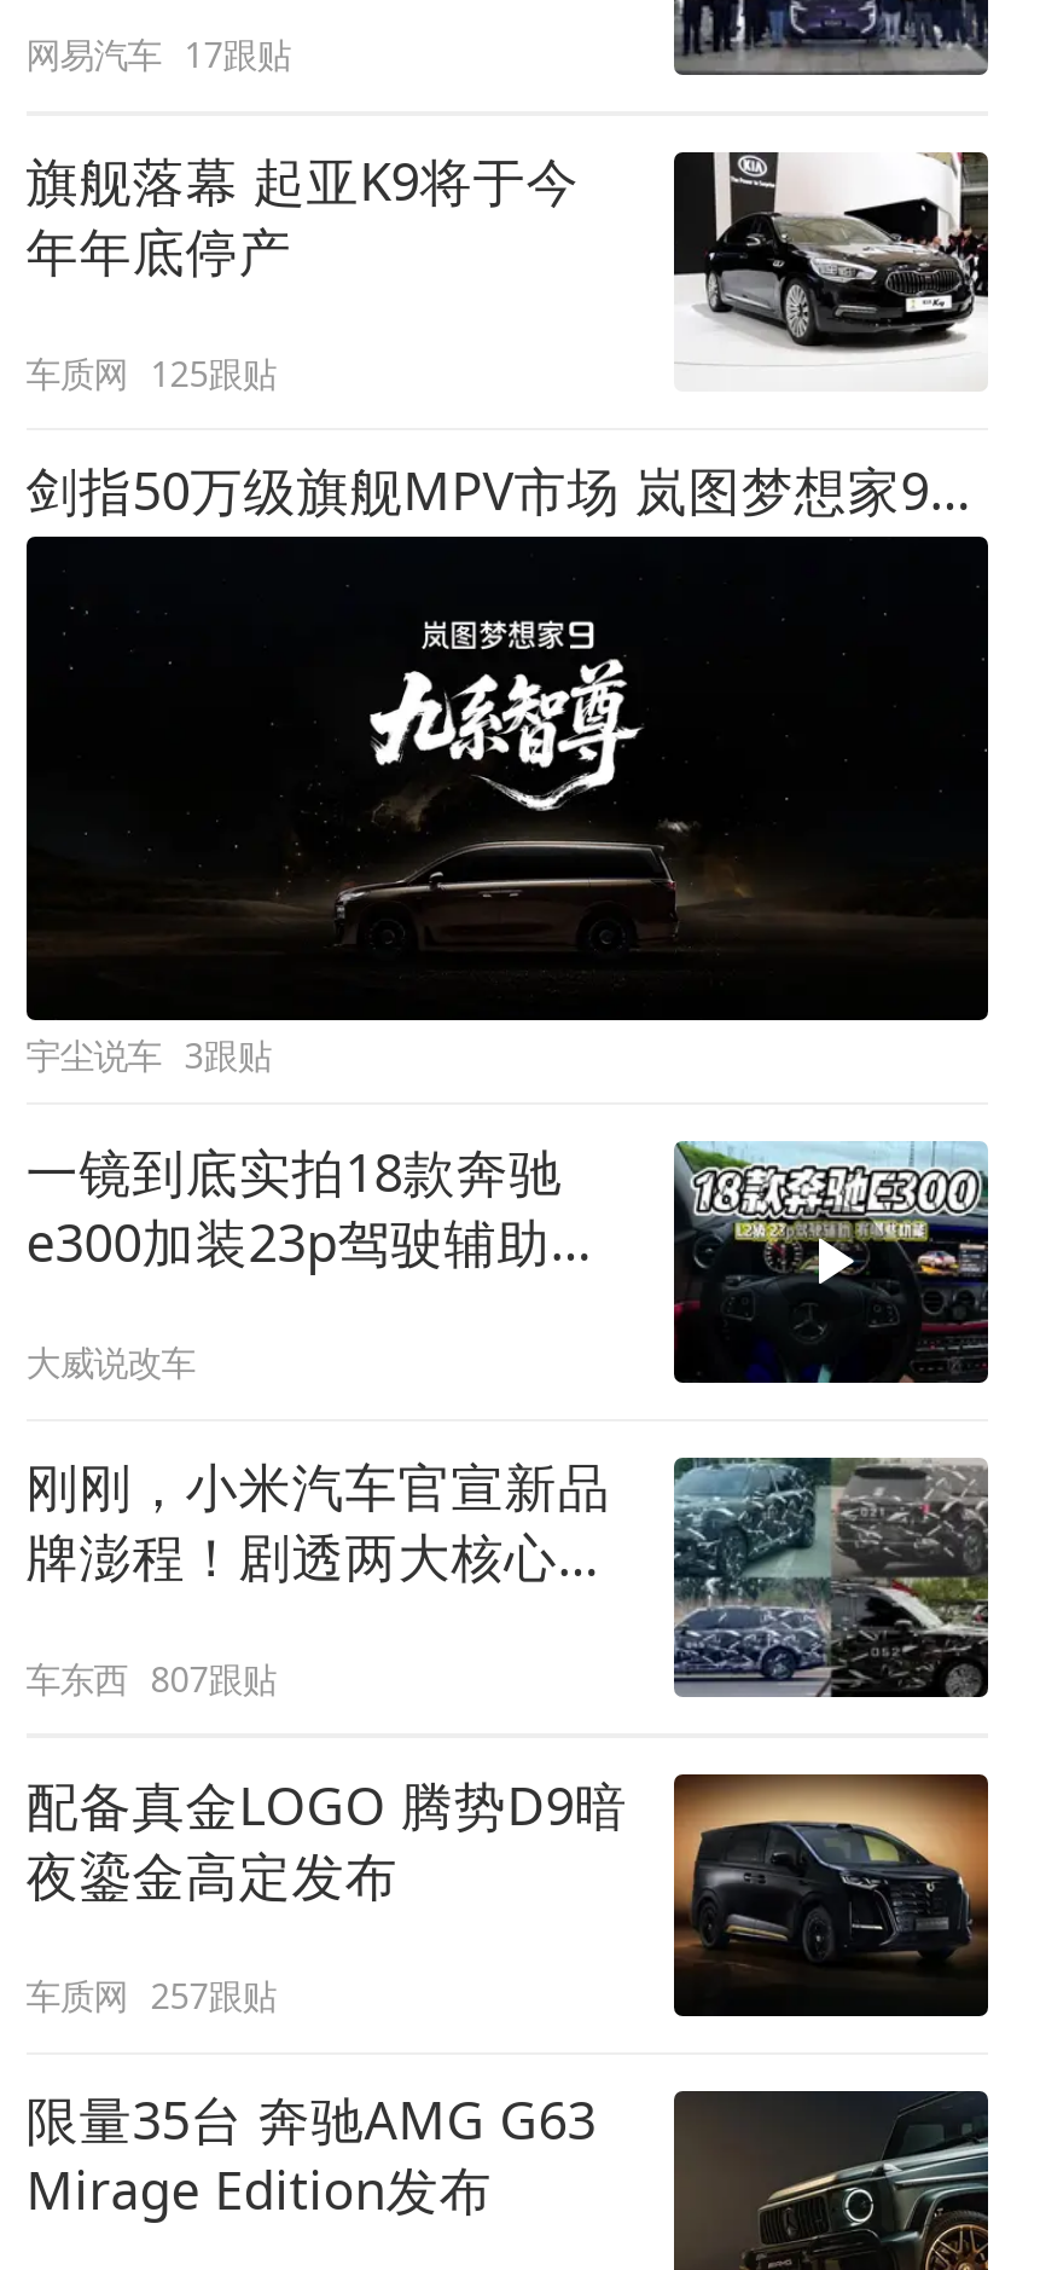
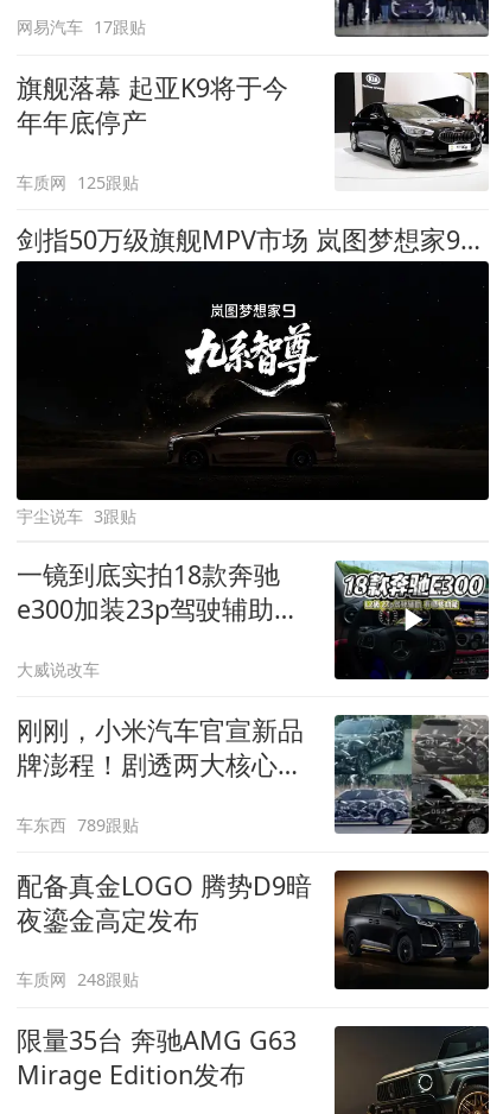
- 车东西 807跟贴
+ 车东西 789跟贴

- 车质网 257跟贴
+ 车质网 248跟贴
